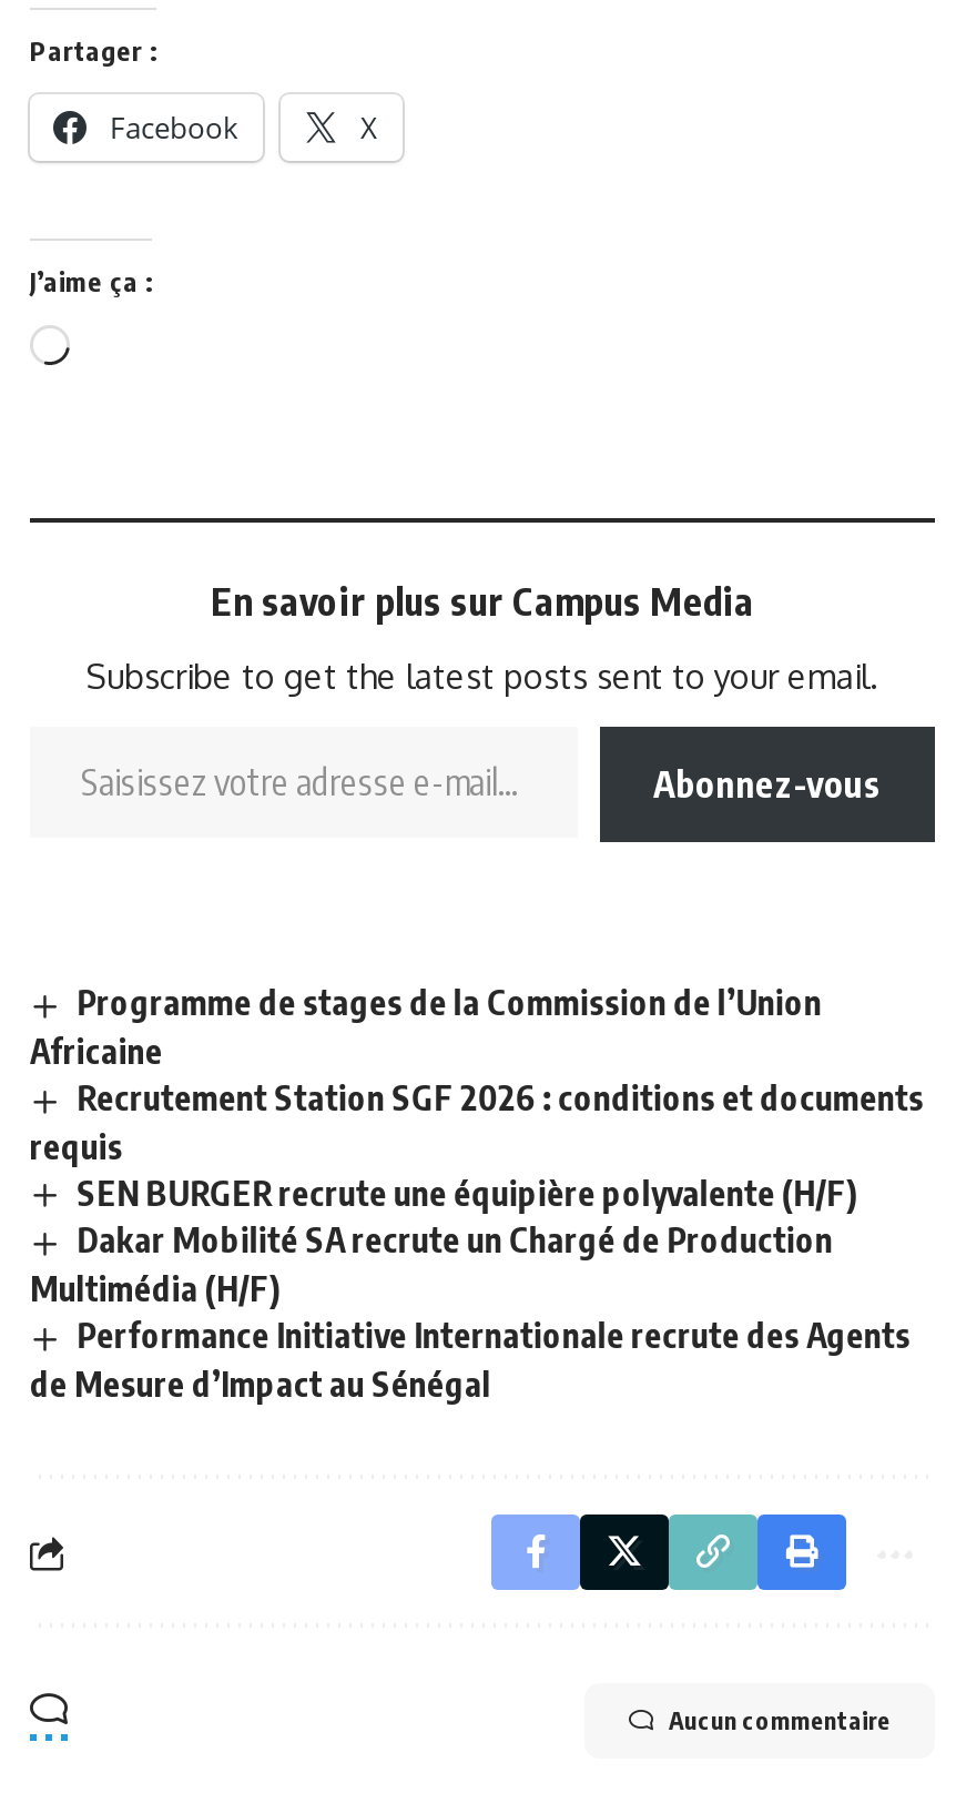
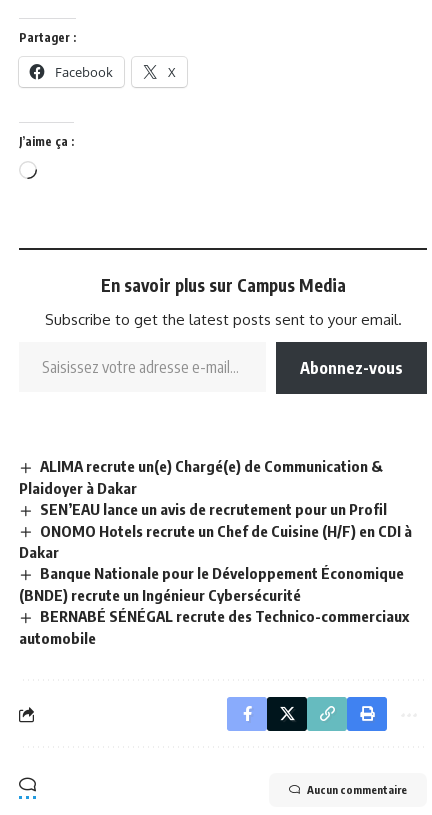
- Programme de stages de la Commission de l’Union
- Africaine
- Recrutement Station SGF 2026 : conditions et documents
- requis
- SEN BURGER recrute une équipière polyvalente (H/F)
- Dakar Mobilité SA recrute un Chargé de Production
- Multimédia (H/F)
- Performance Initiative Internationale recrute des Agents
- de Mesure d’Impact au Sénégal
+ ALIMA recrute un(e) Chargé(e) de Communication &
+ Plaidoyer à Dakar
+ SEN’EAU lance un avis de recrutement pour un Profil
+ ONOMO Hotels recrute un Chef de Cuisine (H/F) en CDI à
+ Dakar
+ Banque Nationale pour le Développement Économique
+ (BNDE) recrute un Ingénieur Cybersécurité
+ BERNABÉ SÉNÉGAL recrute des Technico-commerciaux
+ automobile
